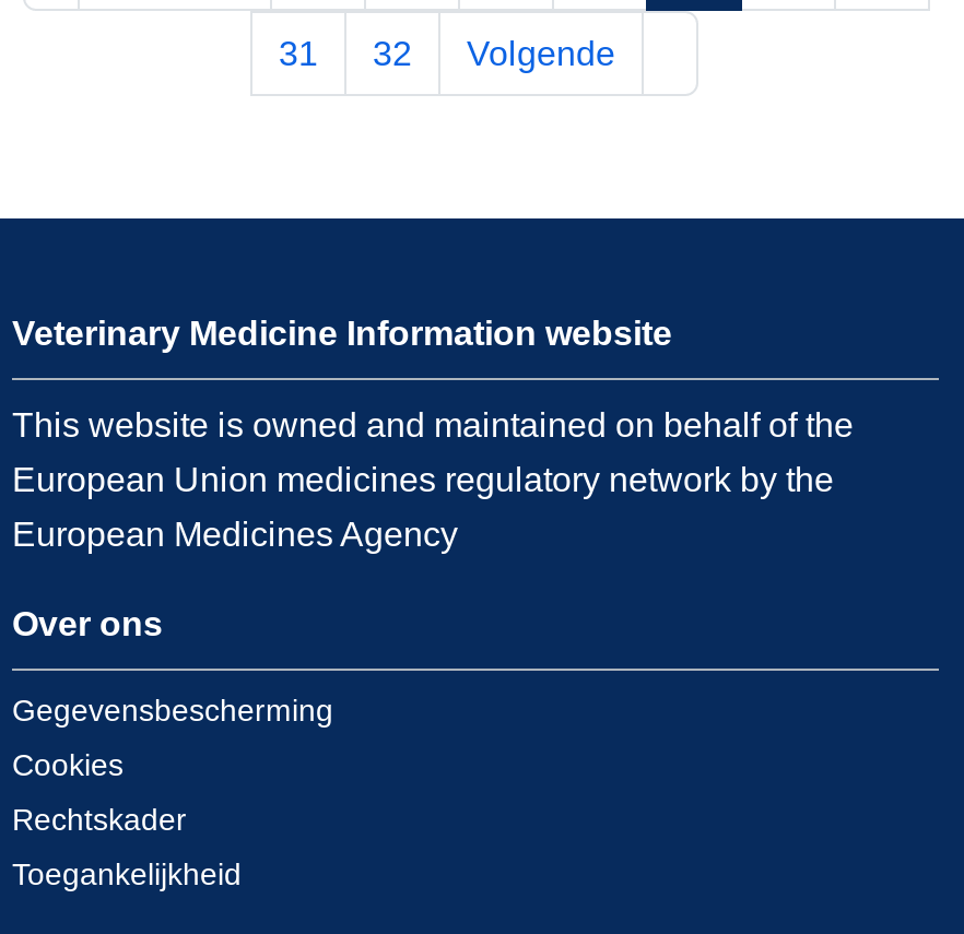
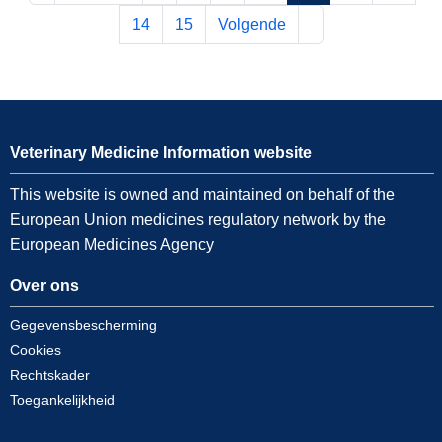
- 31
+ 14

- 32
+ 15
